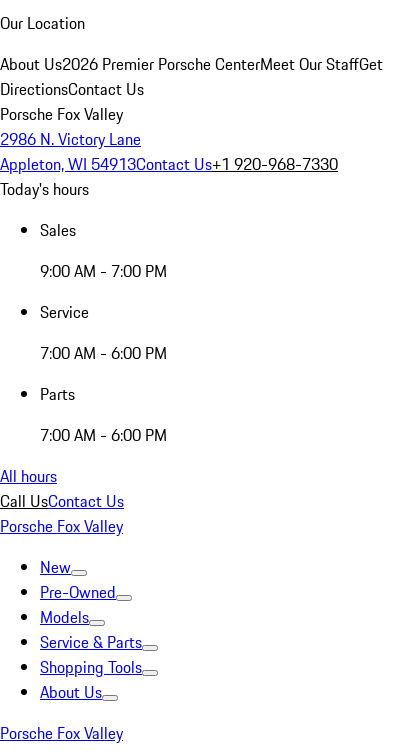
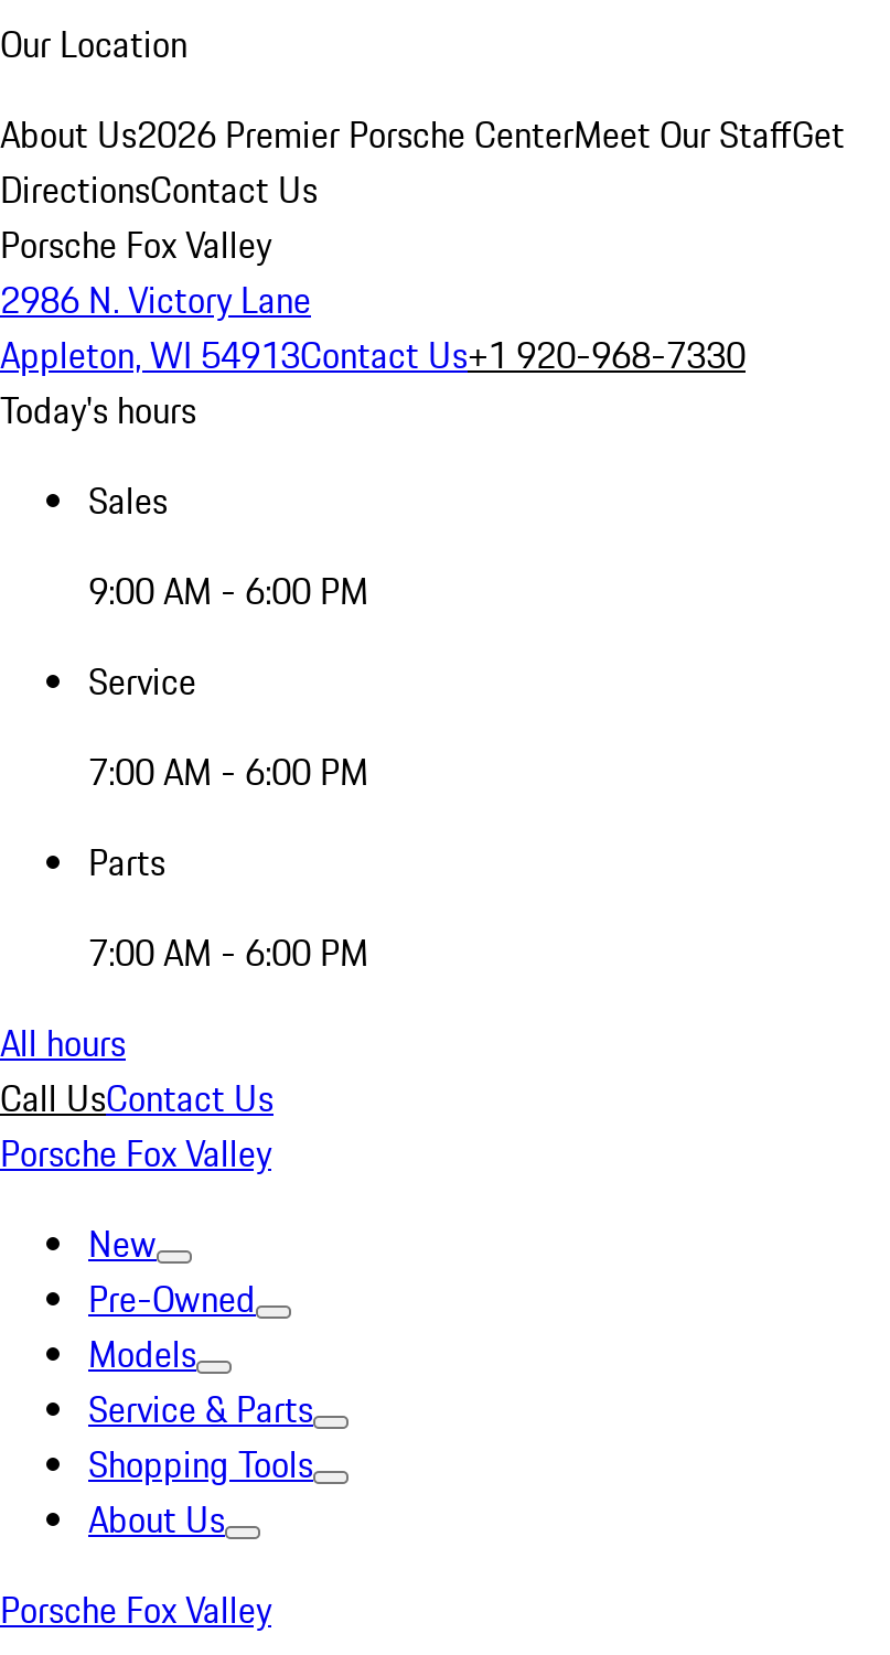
- 9:00 AM - 7:00 PM
+ 9:00 AM - 6:00 PM
